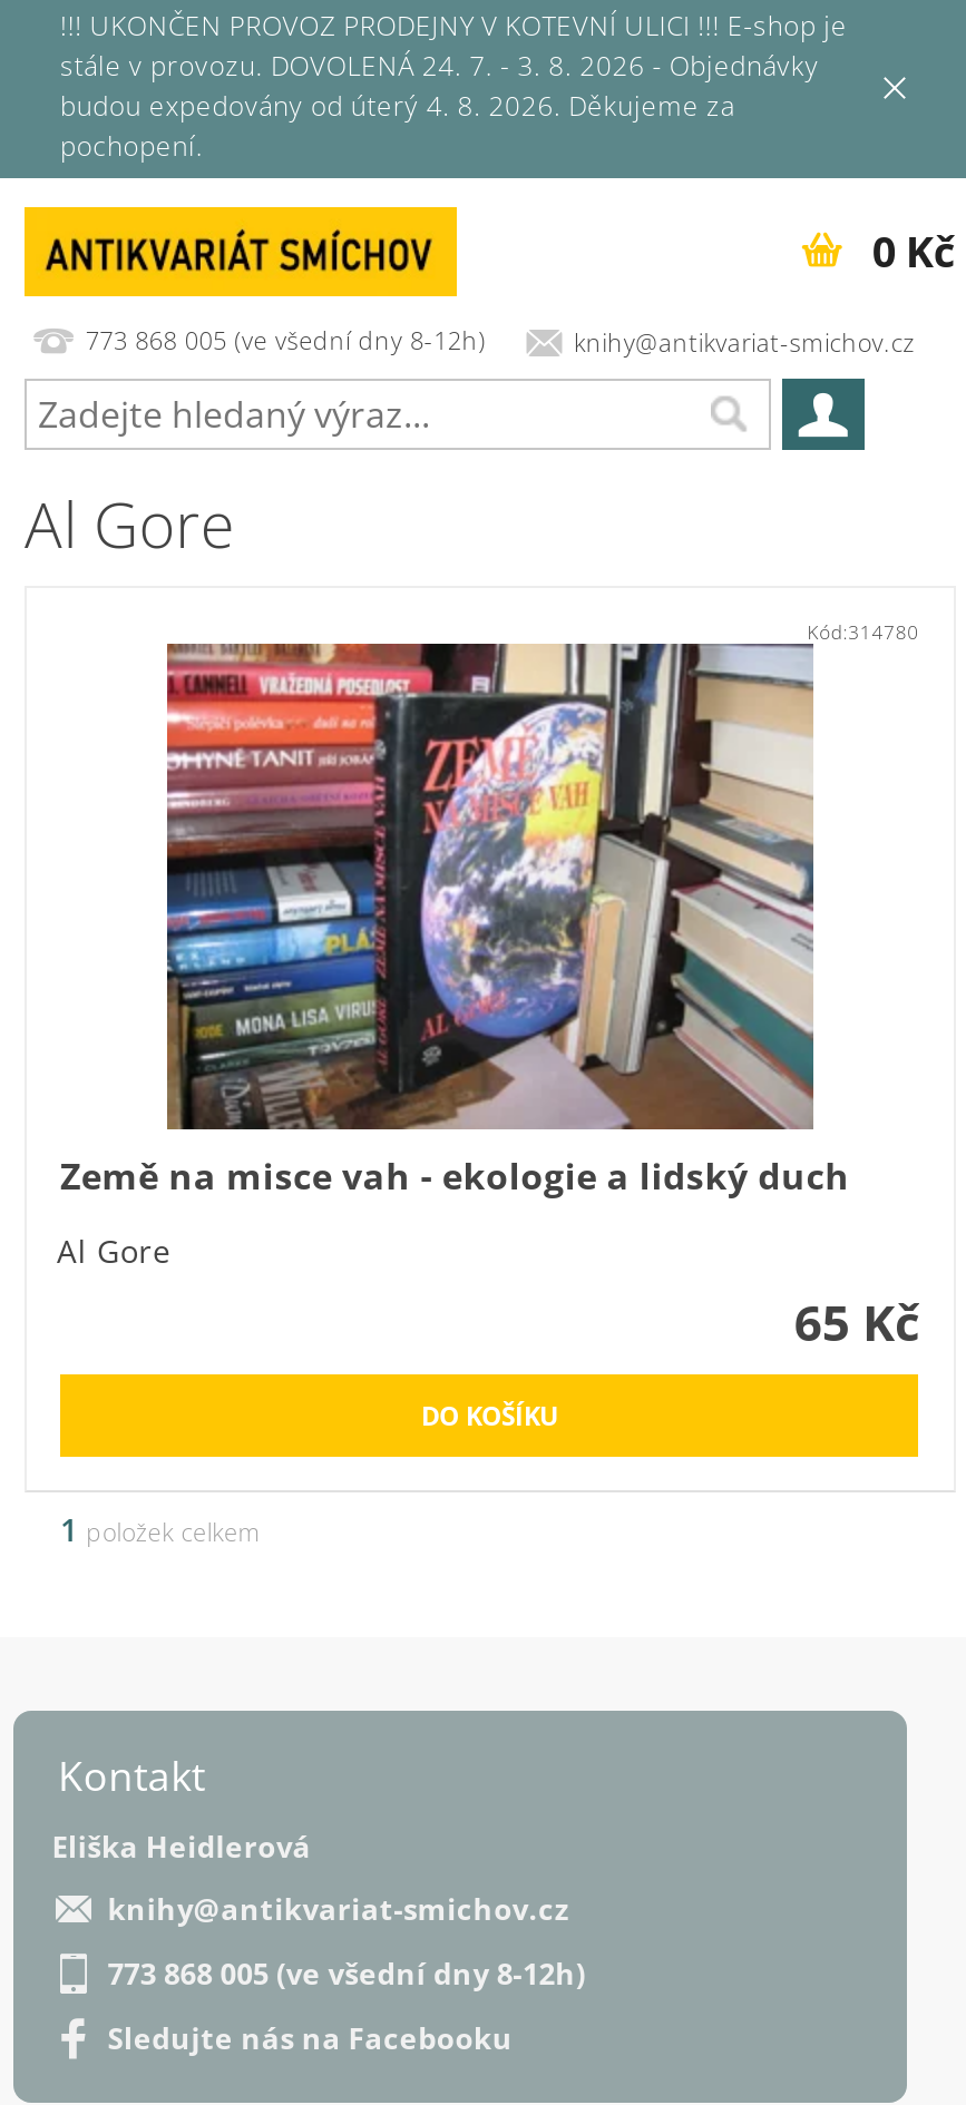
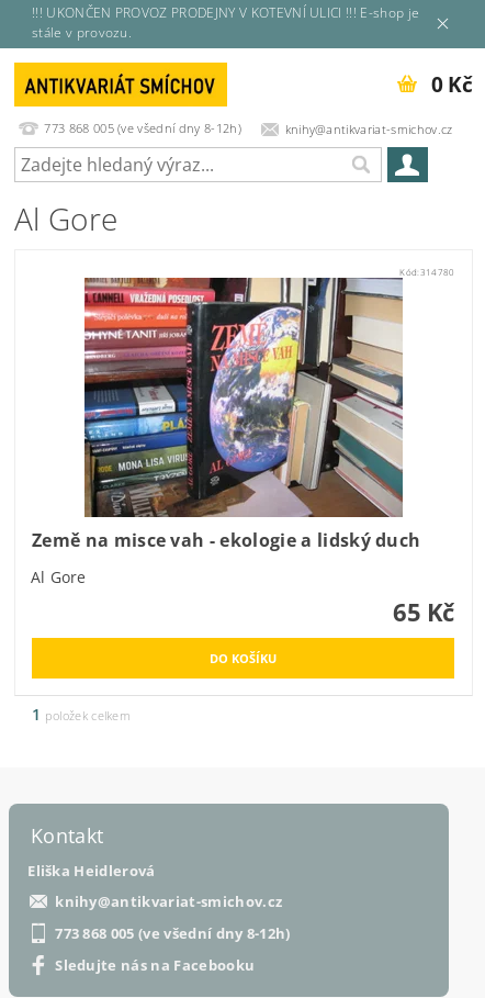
- stále v provozu. DOVOLENÁ 24. 7. - 3. 8. 2026 - Objednávky
- budou expedovány od úterý 4. 8. 2026. Děkujeme za
- pochopení.
+ stále v provozu.
